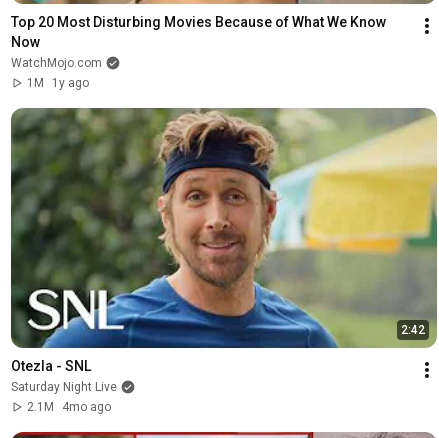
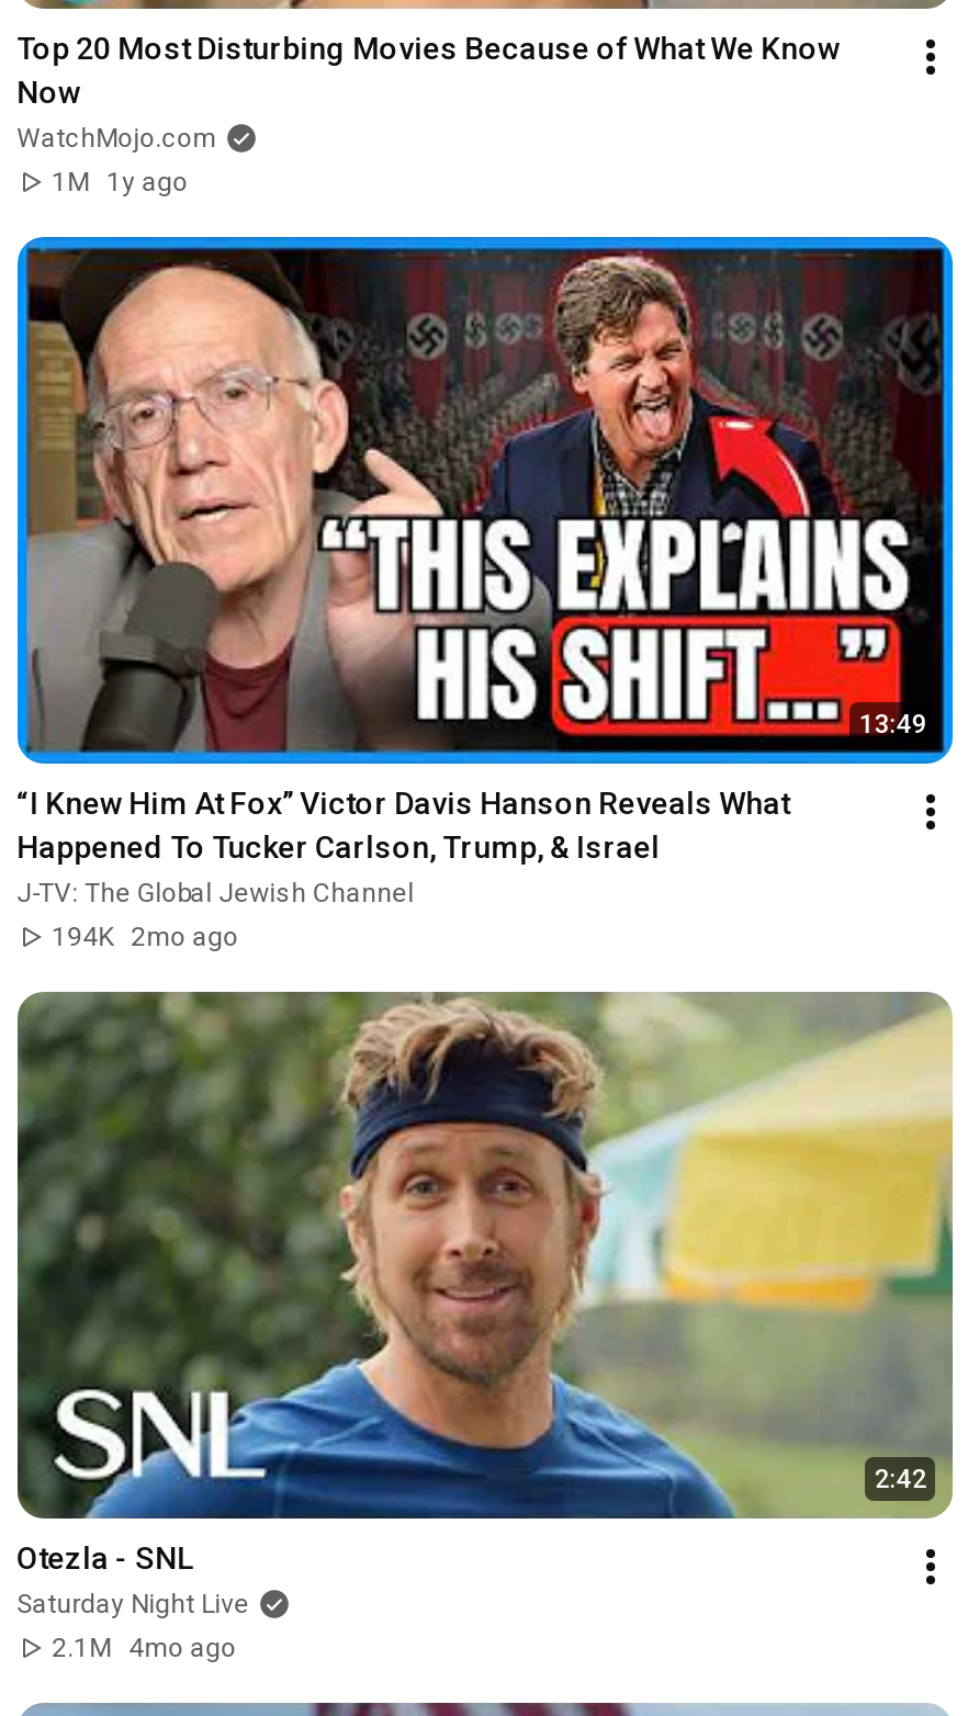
+ [image]
+ 13:49
+ “I Knew Him At Fox” Victor Davis Hanson Reveals What
+ Happened To Tucker Carlson, Trump, & Israel
+ J-TV: The Global Jewish Channel
+ 194K 2mo ago
